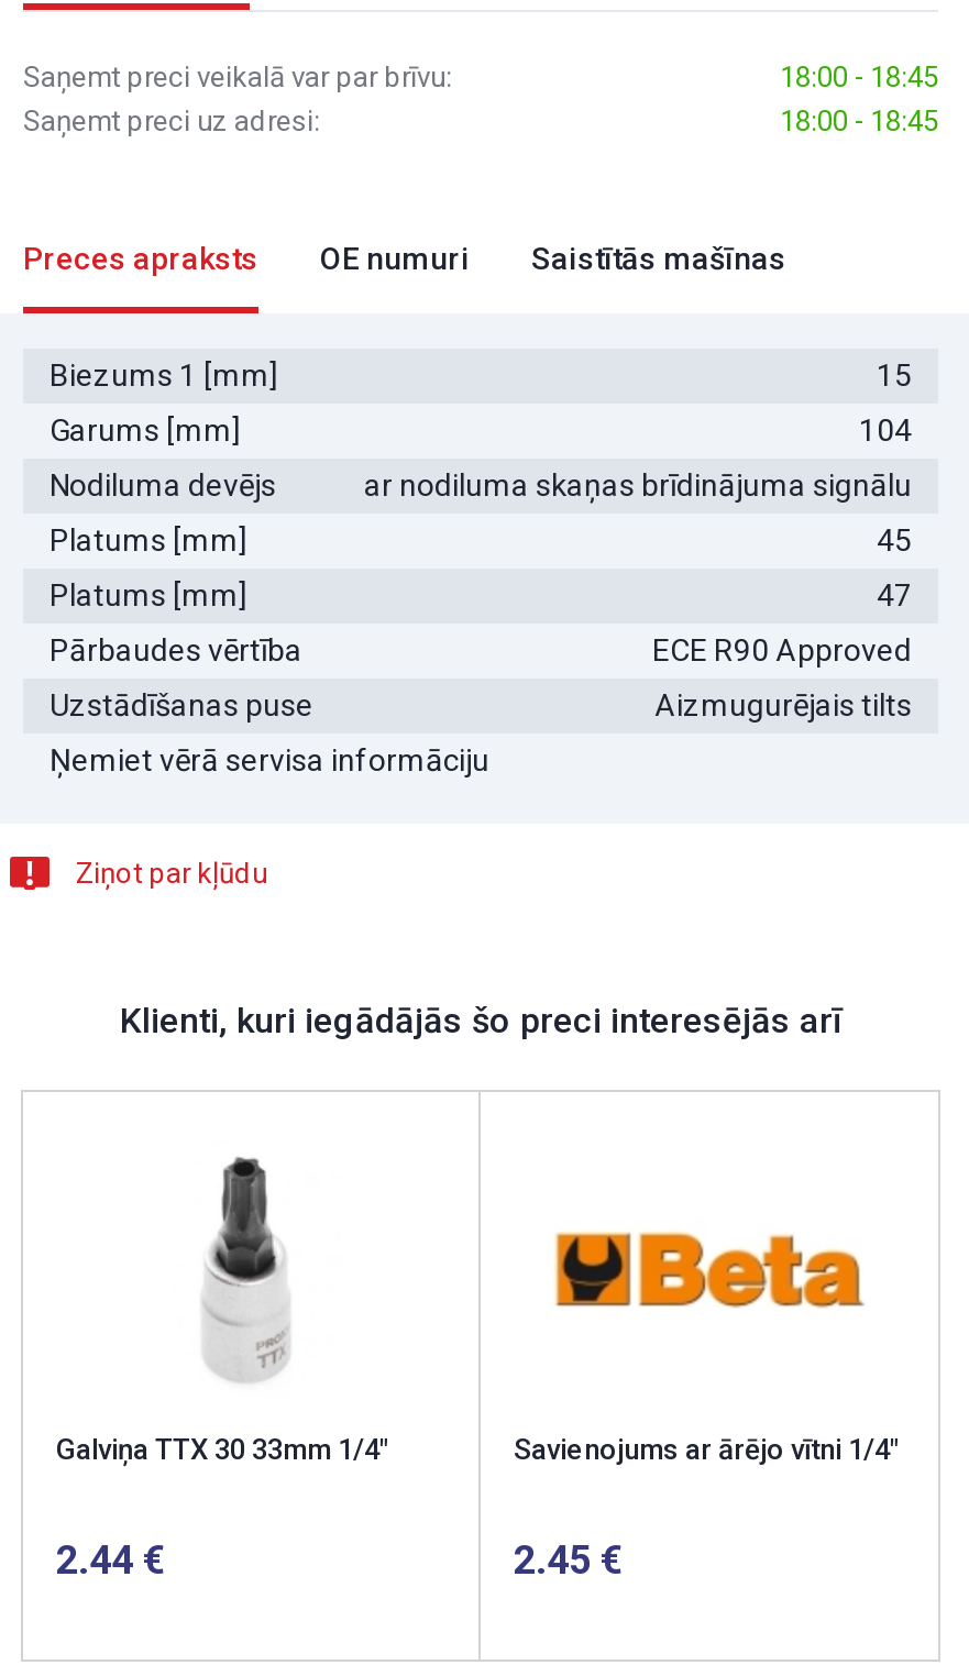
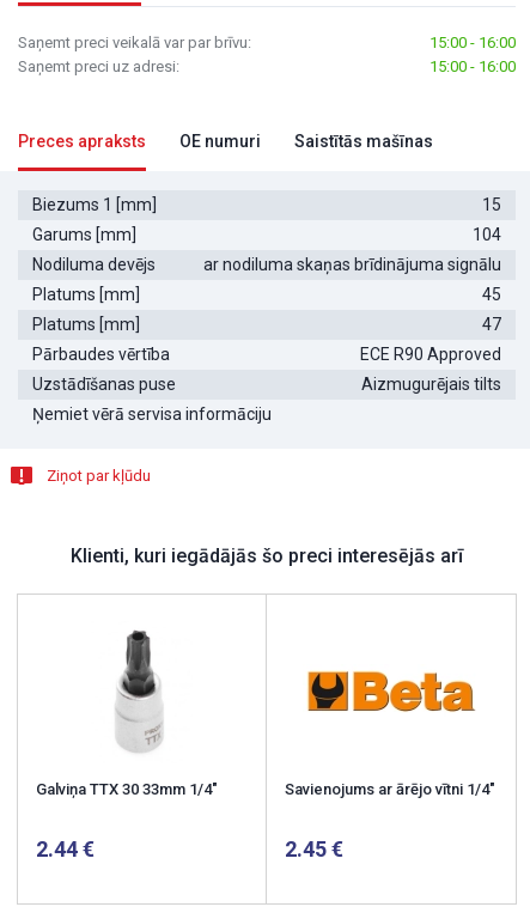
- 18:00 - 18:45
+ 15:00 - 16:00

- 18:00 - 18:45
+ 15:00 - 16:00
